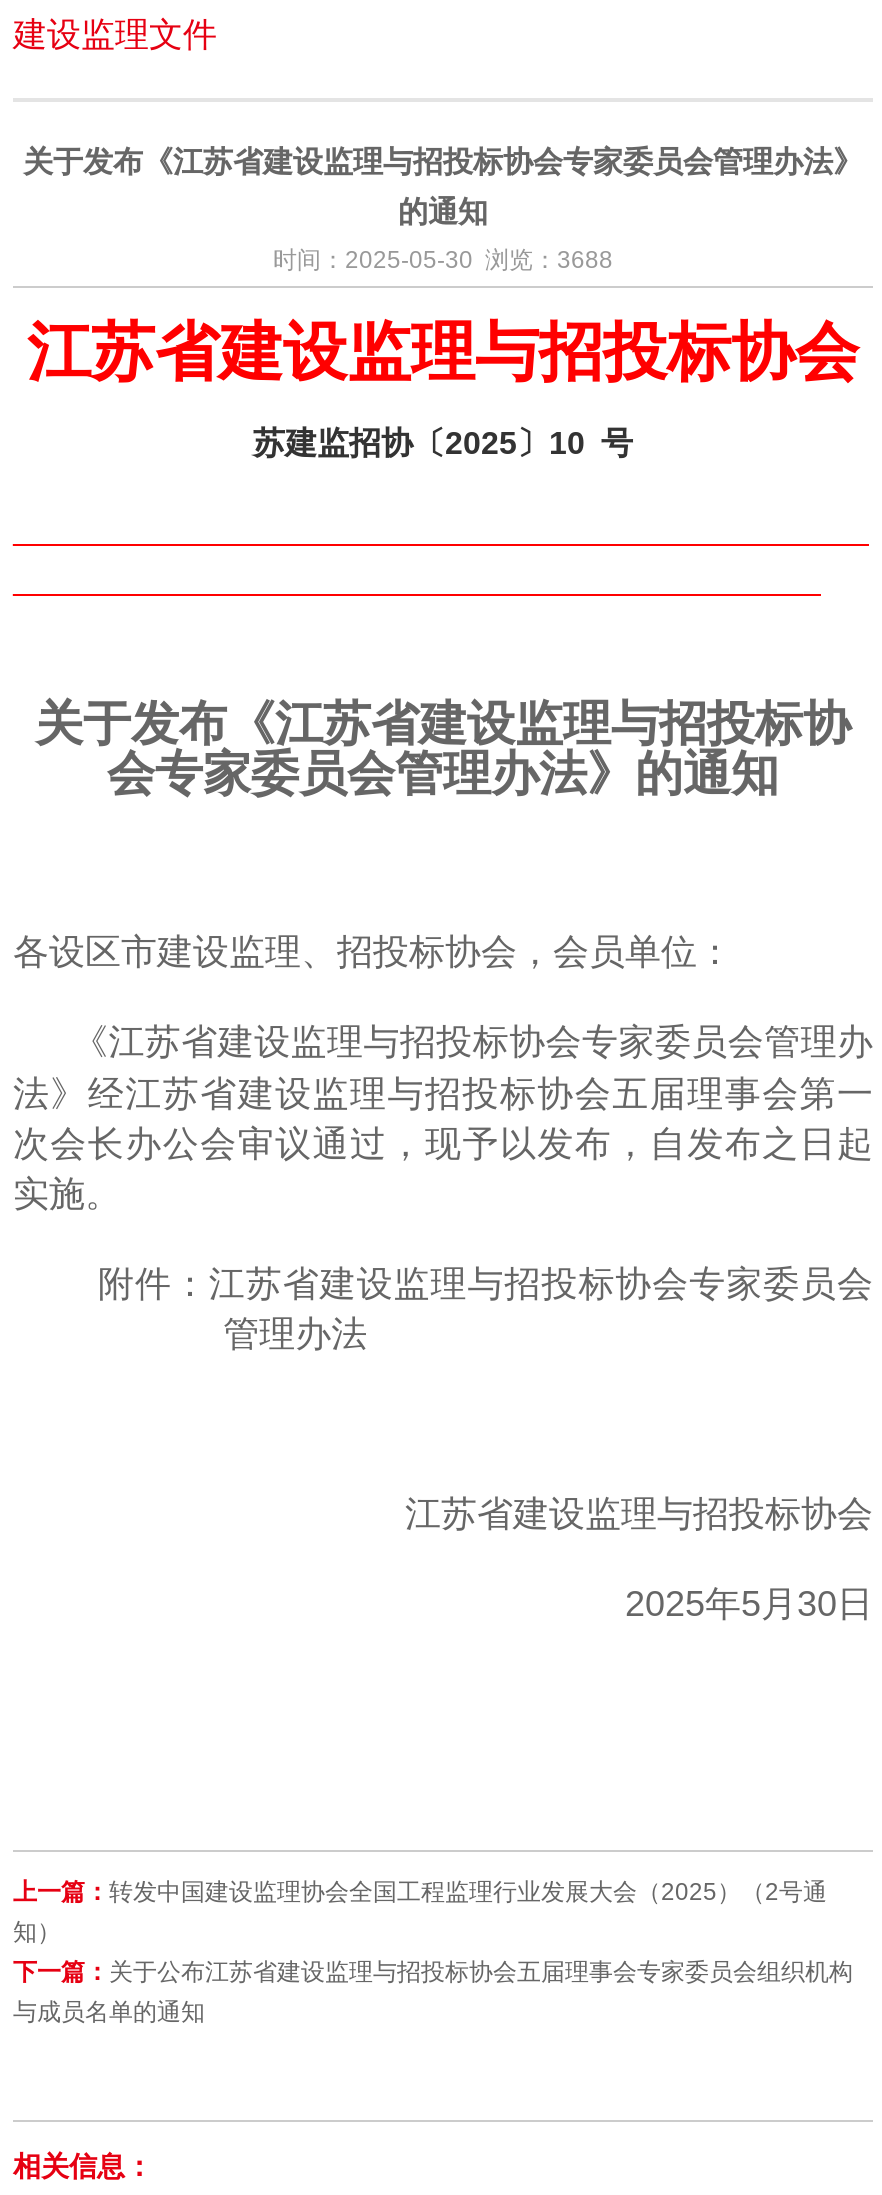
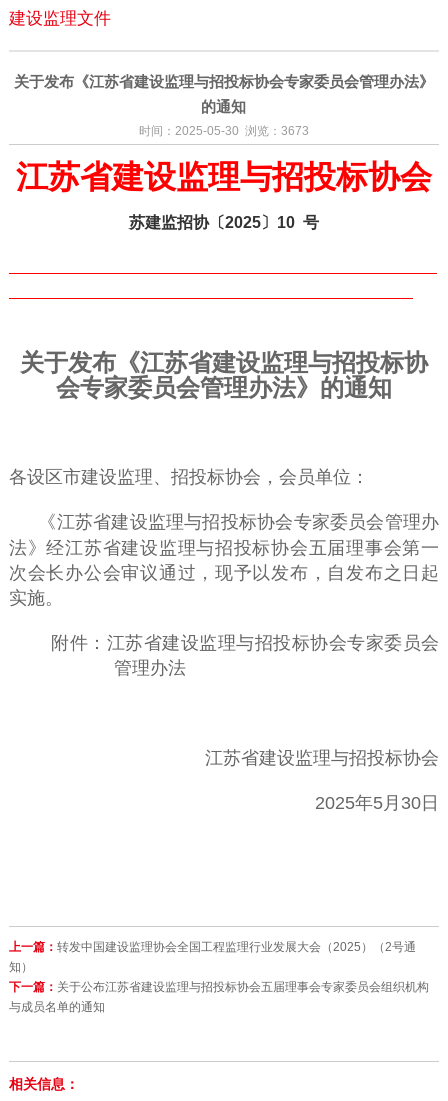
- 时间：2025-05-30 浏览：3688
+ 时间：2025-05-30 浏览：3673
